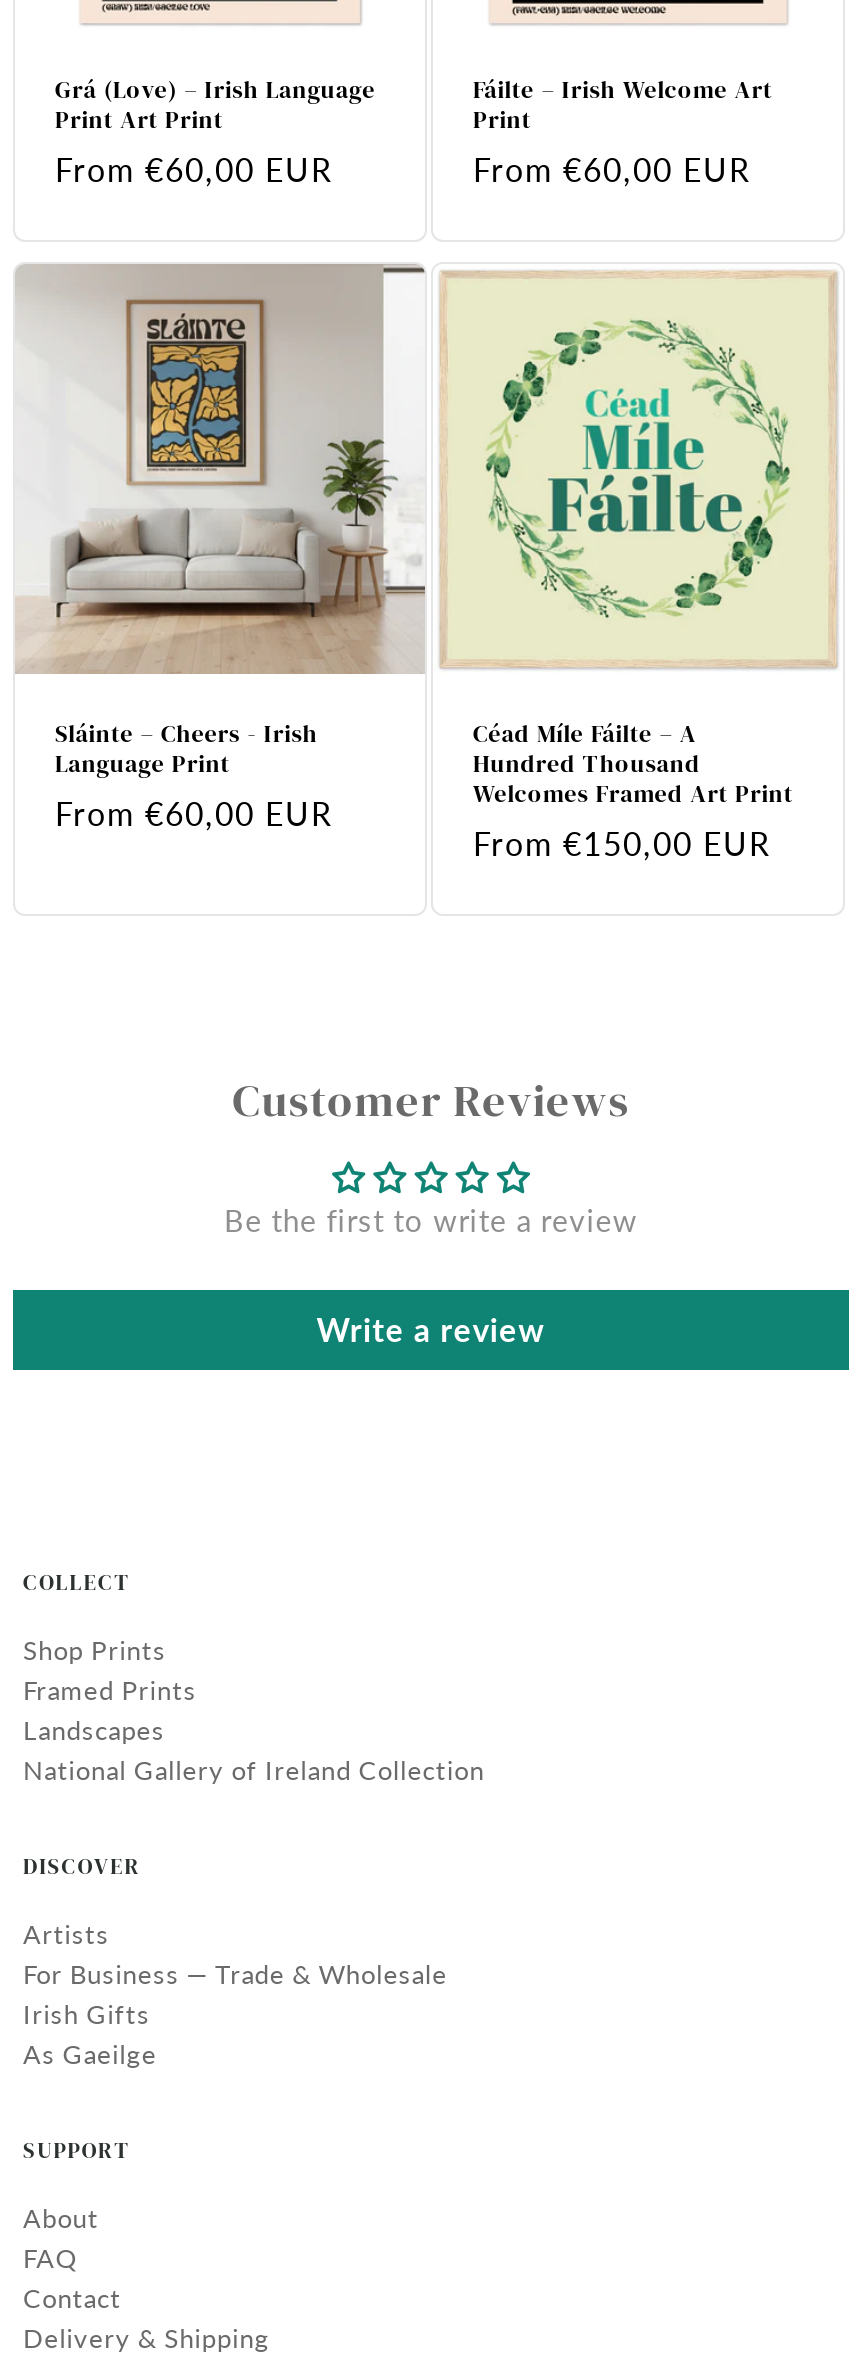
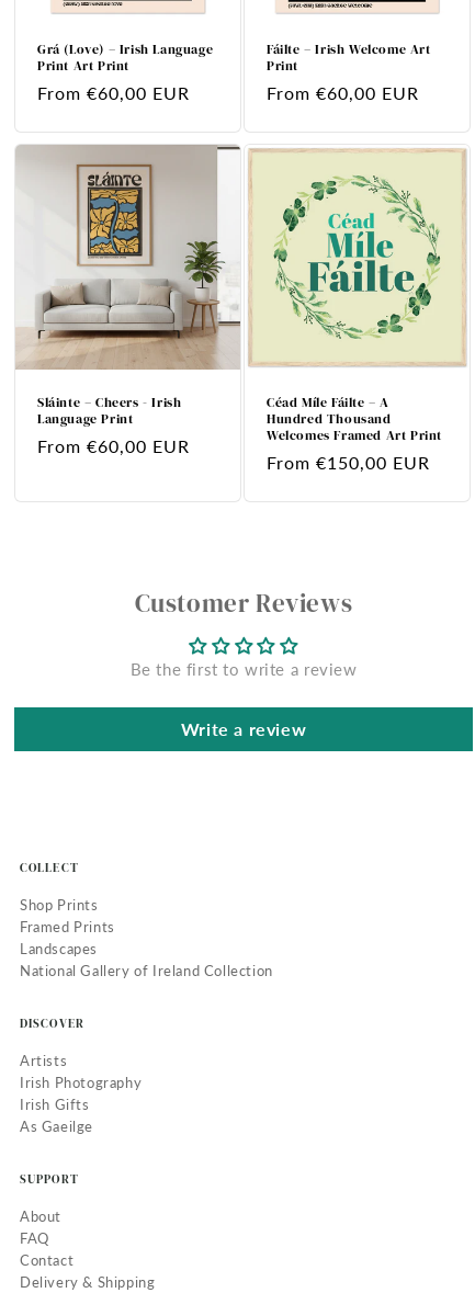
- For Business — Trade & Wholesale
+ Irish Photography
